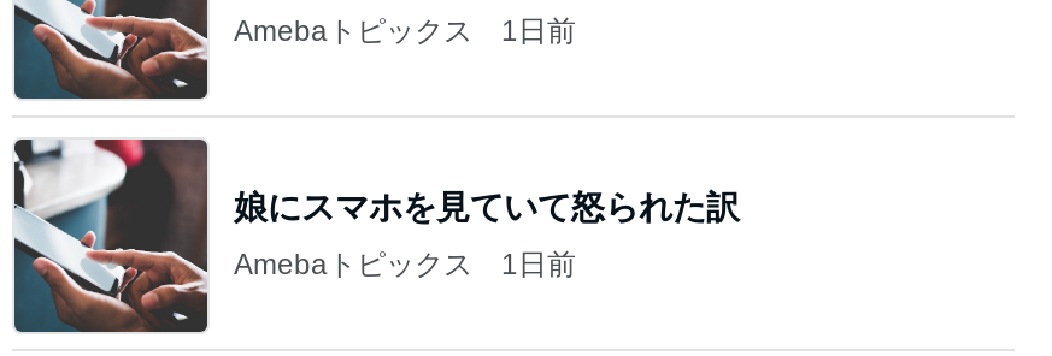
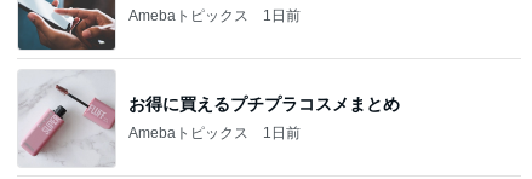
- [image]
- 娘にスマホを見ていて怒られた訳
+ [image]
+ お得に買えるプチプラコスメまとめ
